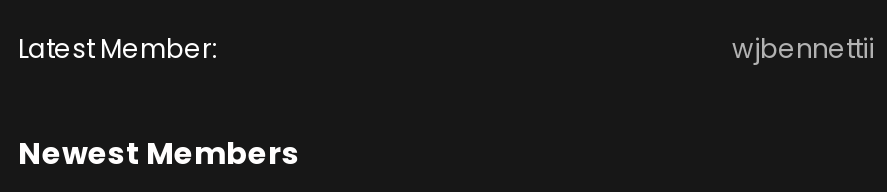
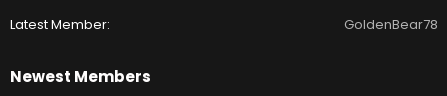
- wjbennettii
+ GoldenBear78
